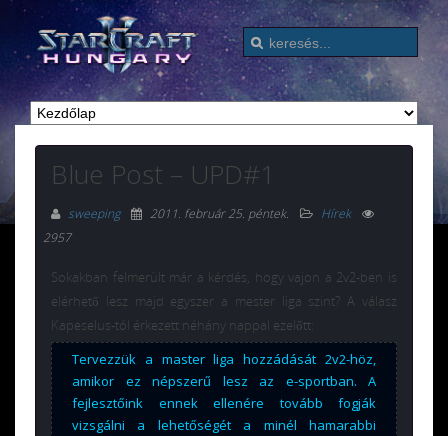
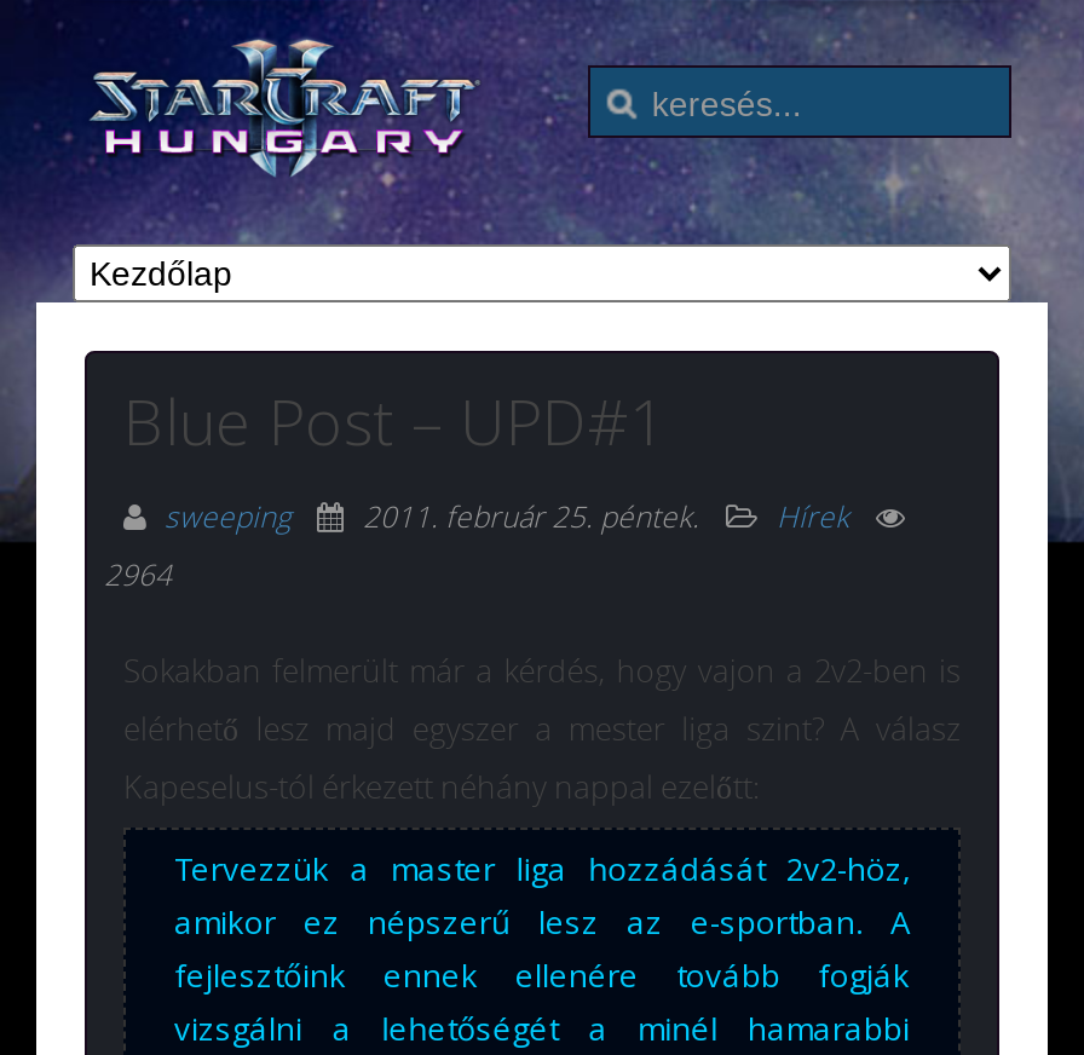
- 2957
+ 2964
